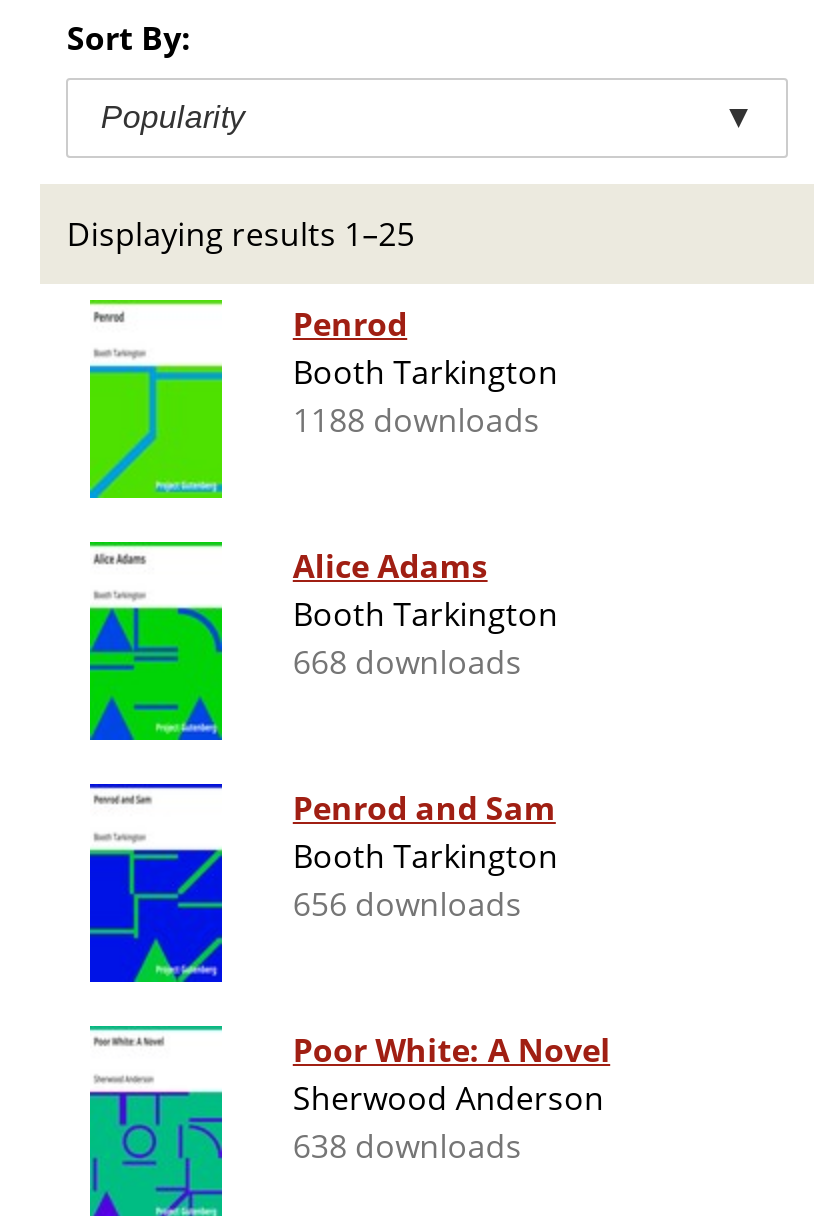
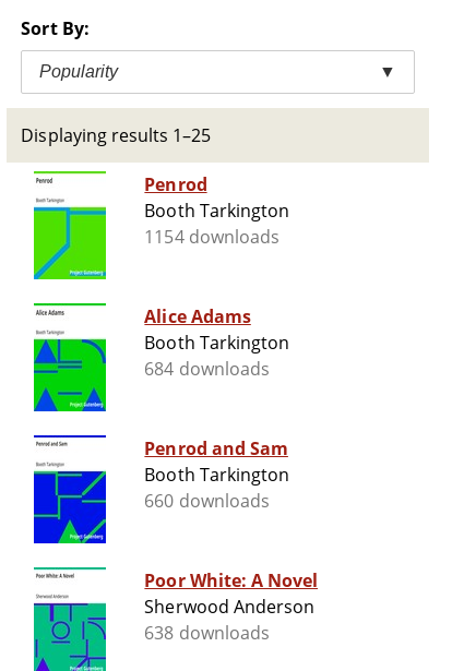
- 1188 downloads
+ 1154 downloads

- 668 downloads
+ 684 downloads

- 656 downloads
+ 660 downloads
